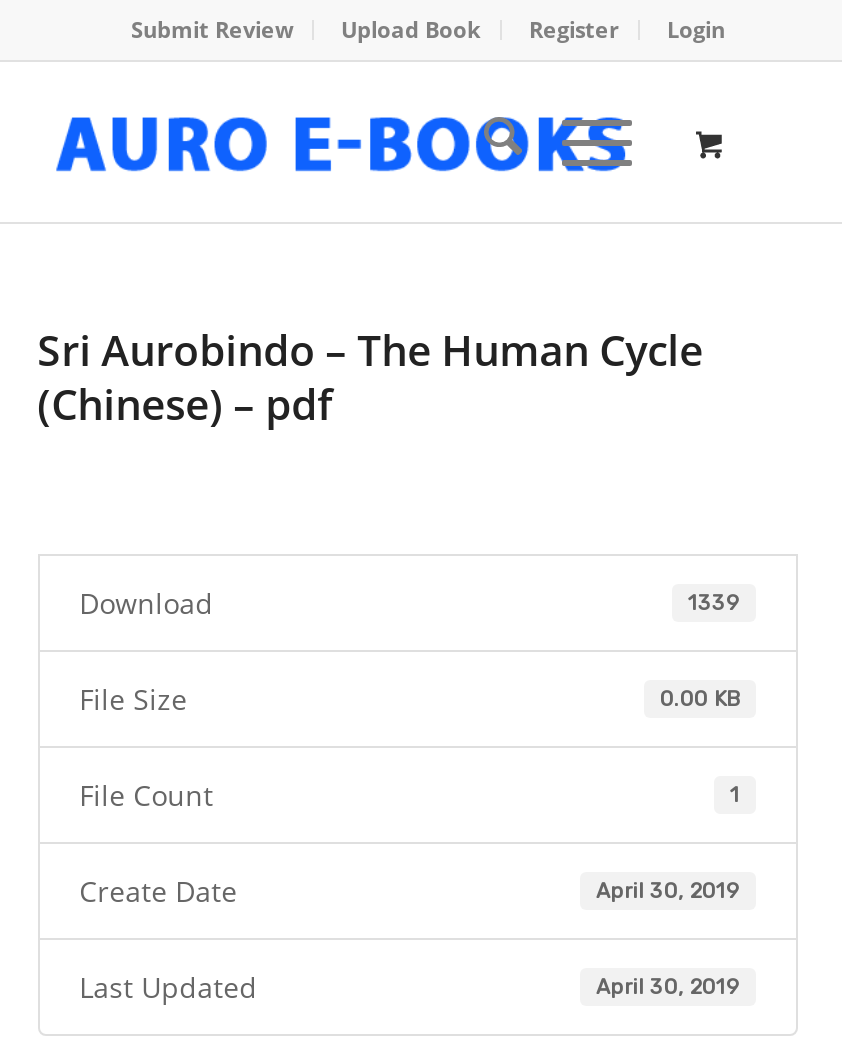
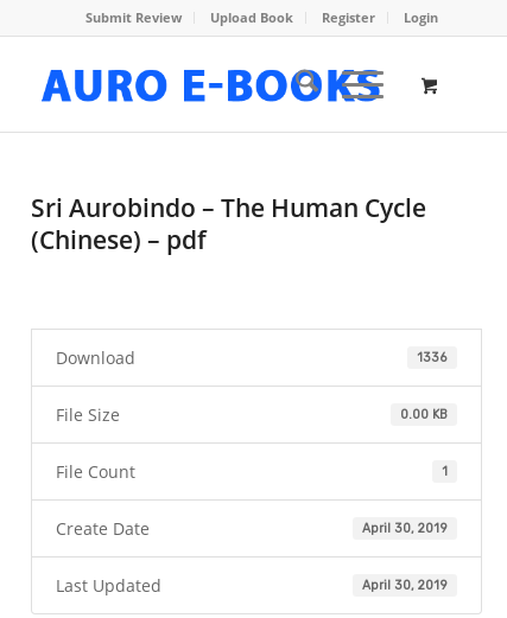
- 1339
+ 1336
